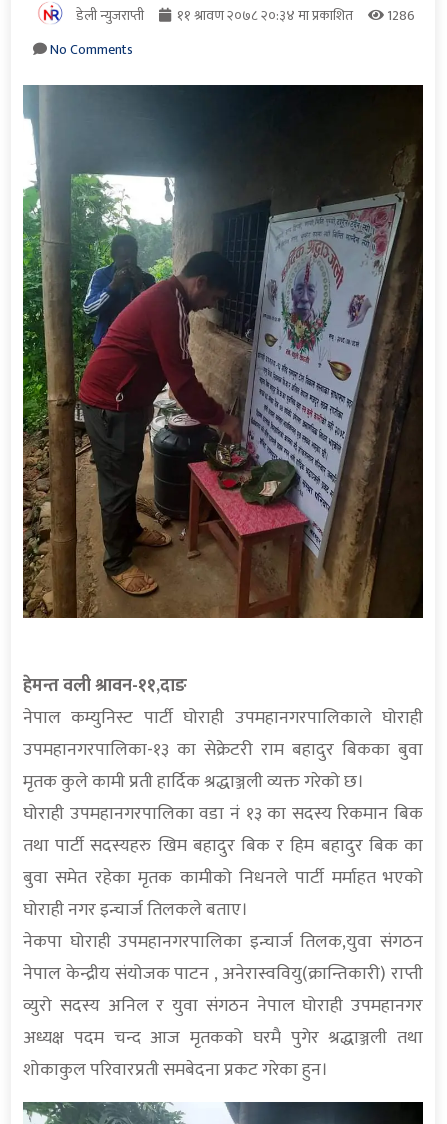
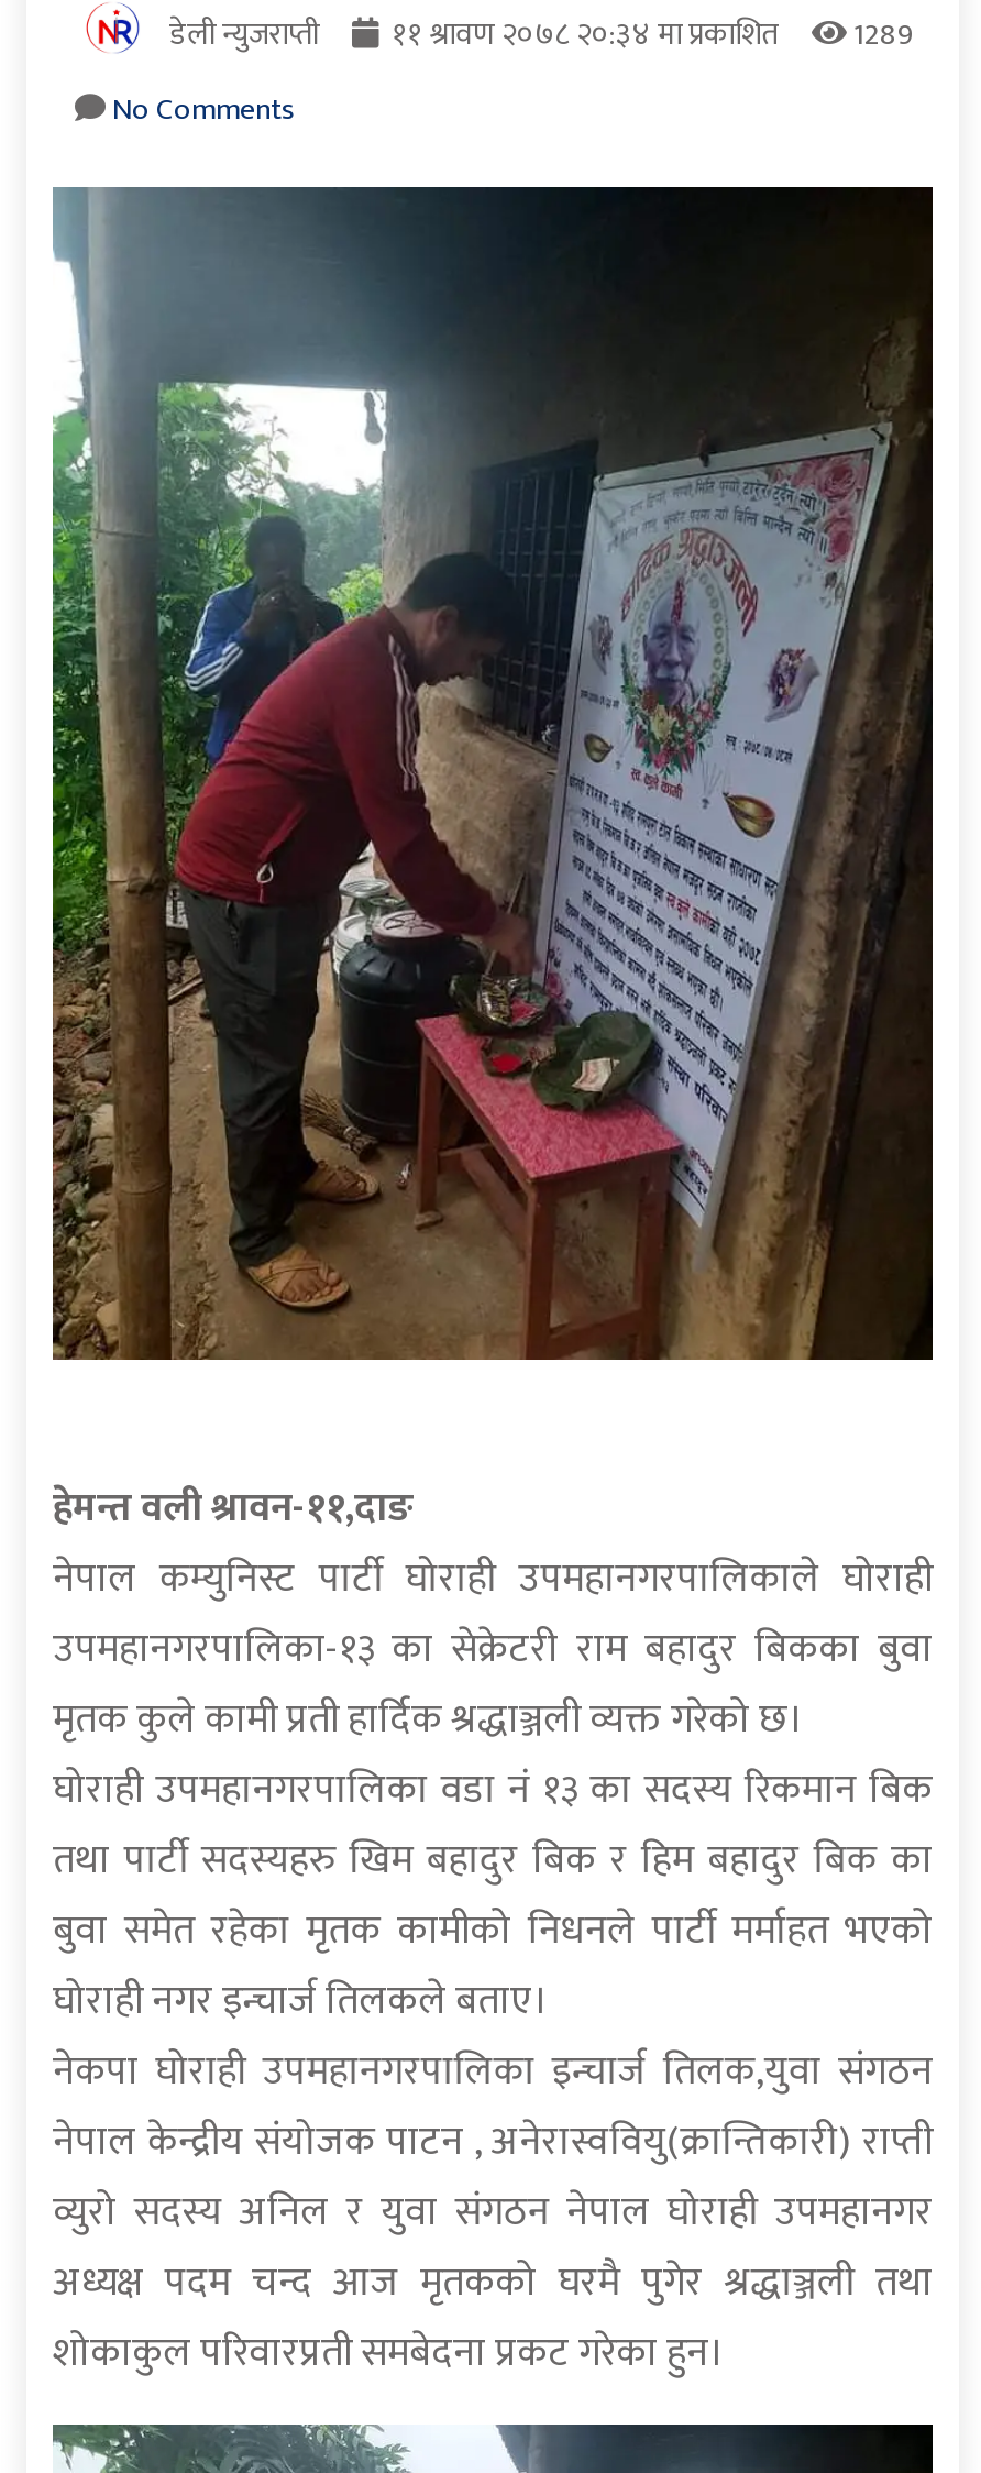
- डेली न्युजराप्ती ११ श्रावण २०७८ २०:३४ मा प्रकाशित 1286
+ डेली न्युजराप्ती ११ श्रावण २०७८ २०:३४ मा प्रकाशित 1289
